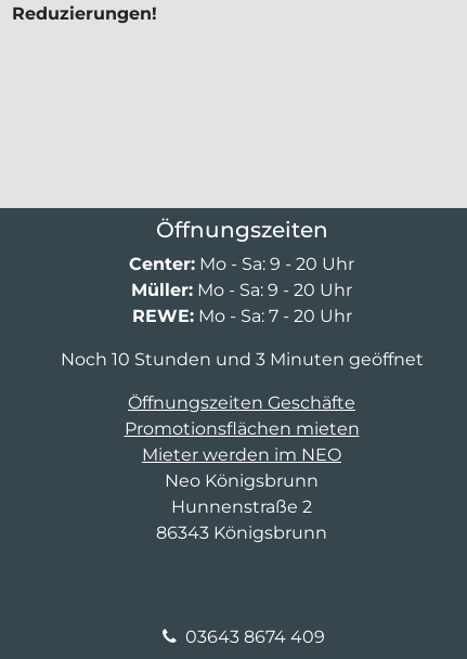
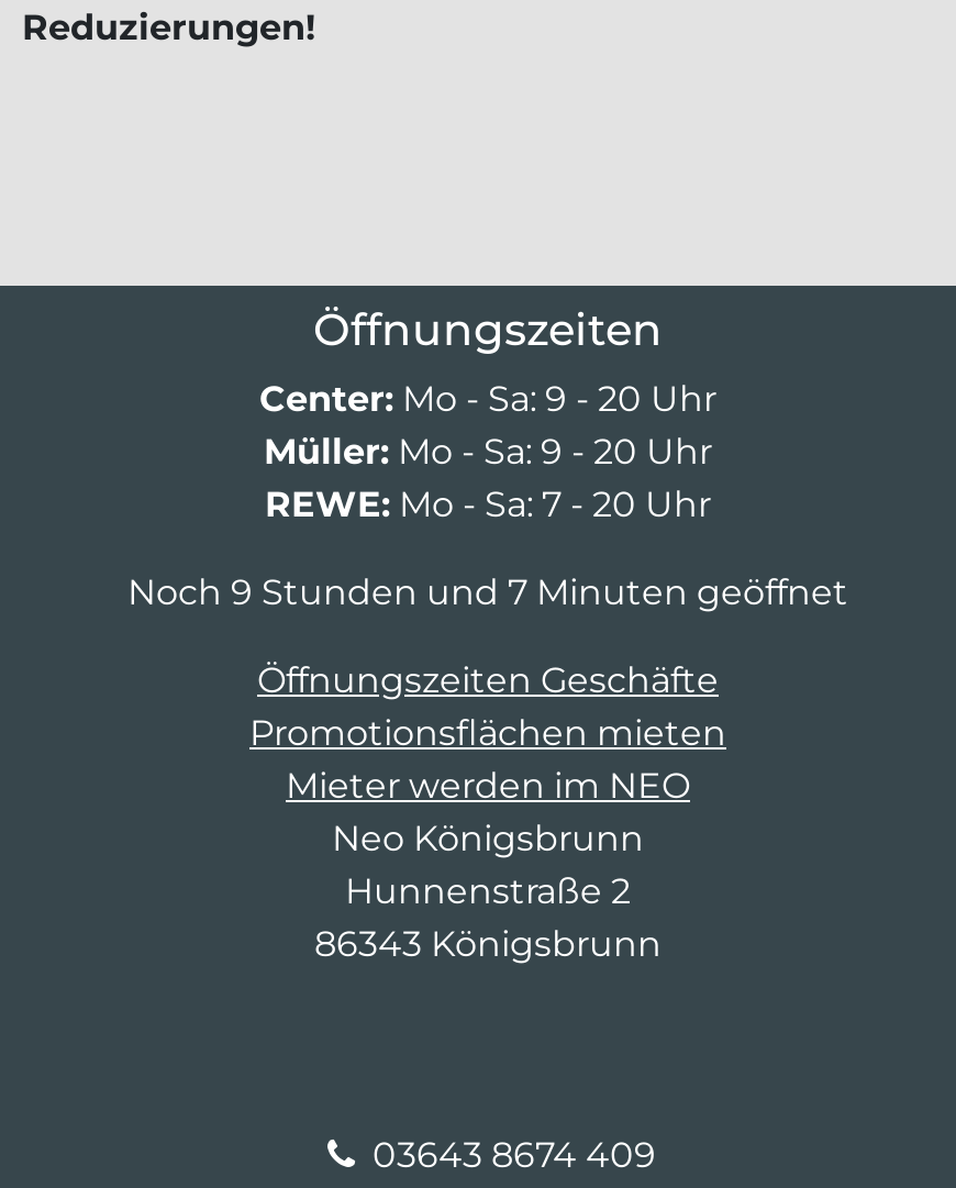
- Noch 10 Stunden und 3 Minuten geöffnet
+ Noch 9 Stunden und 7 Minuten geöffnet
